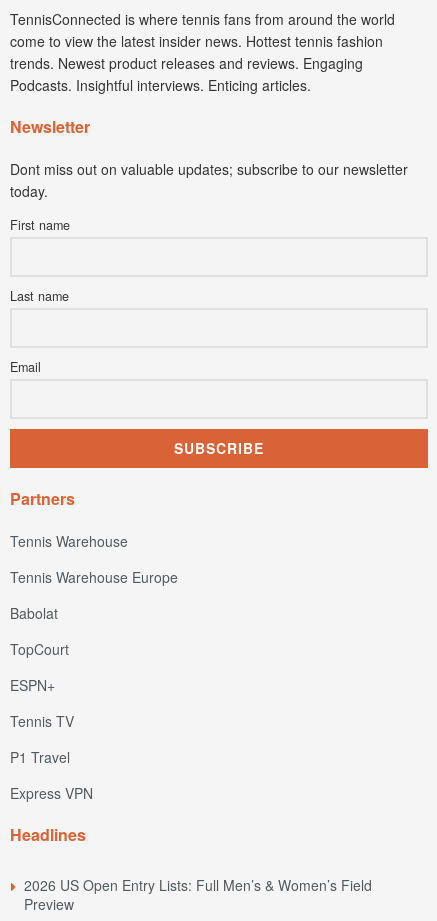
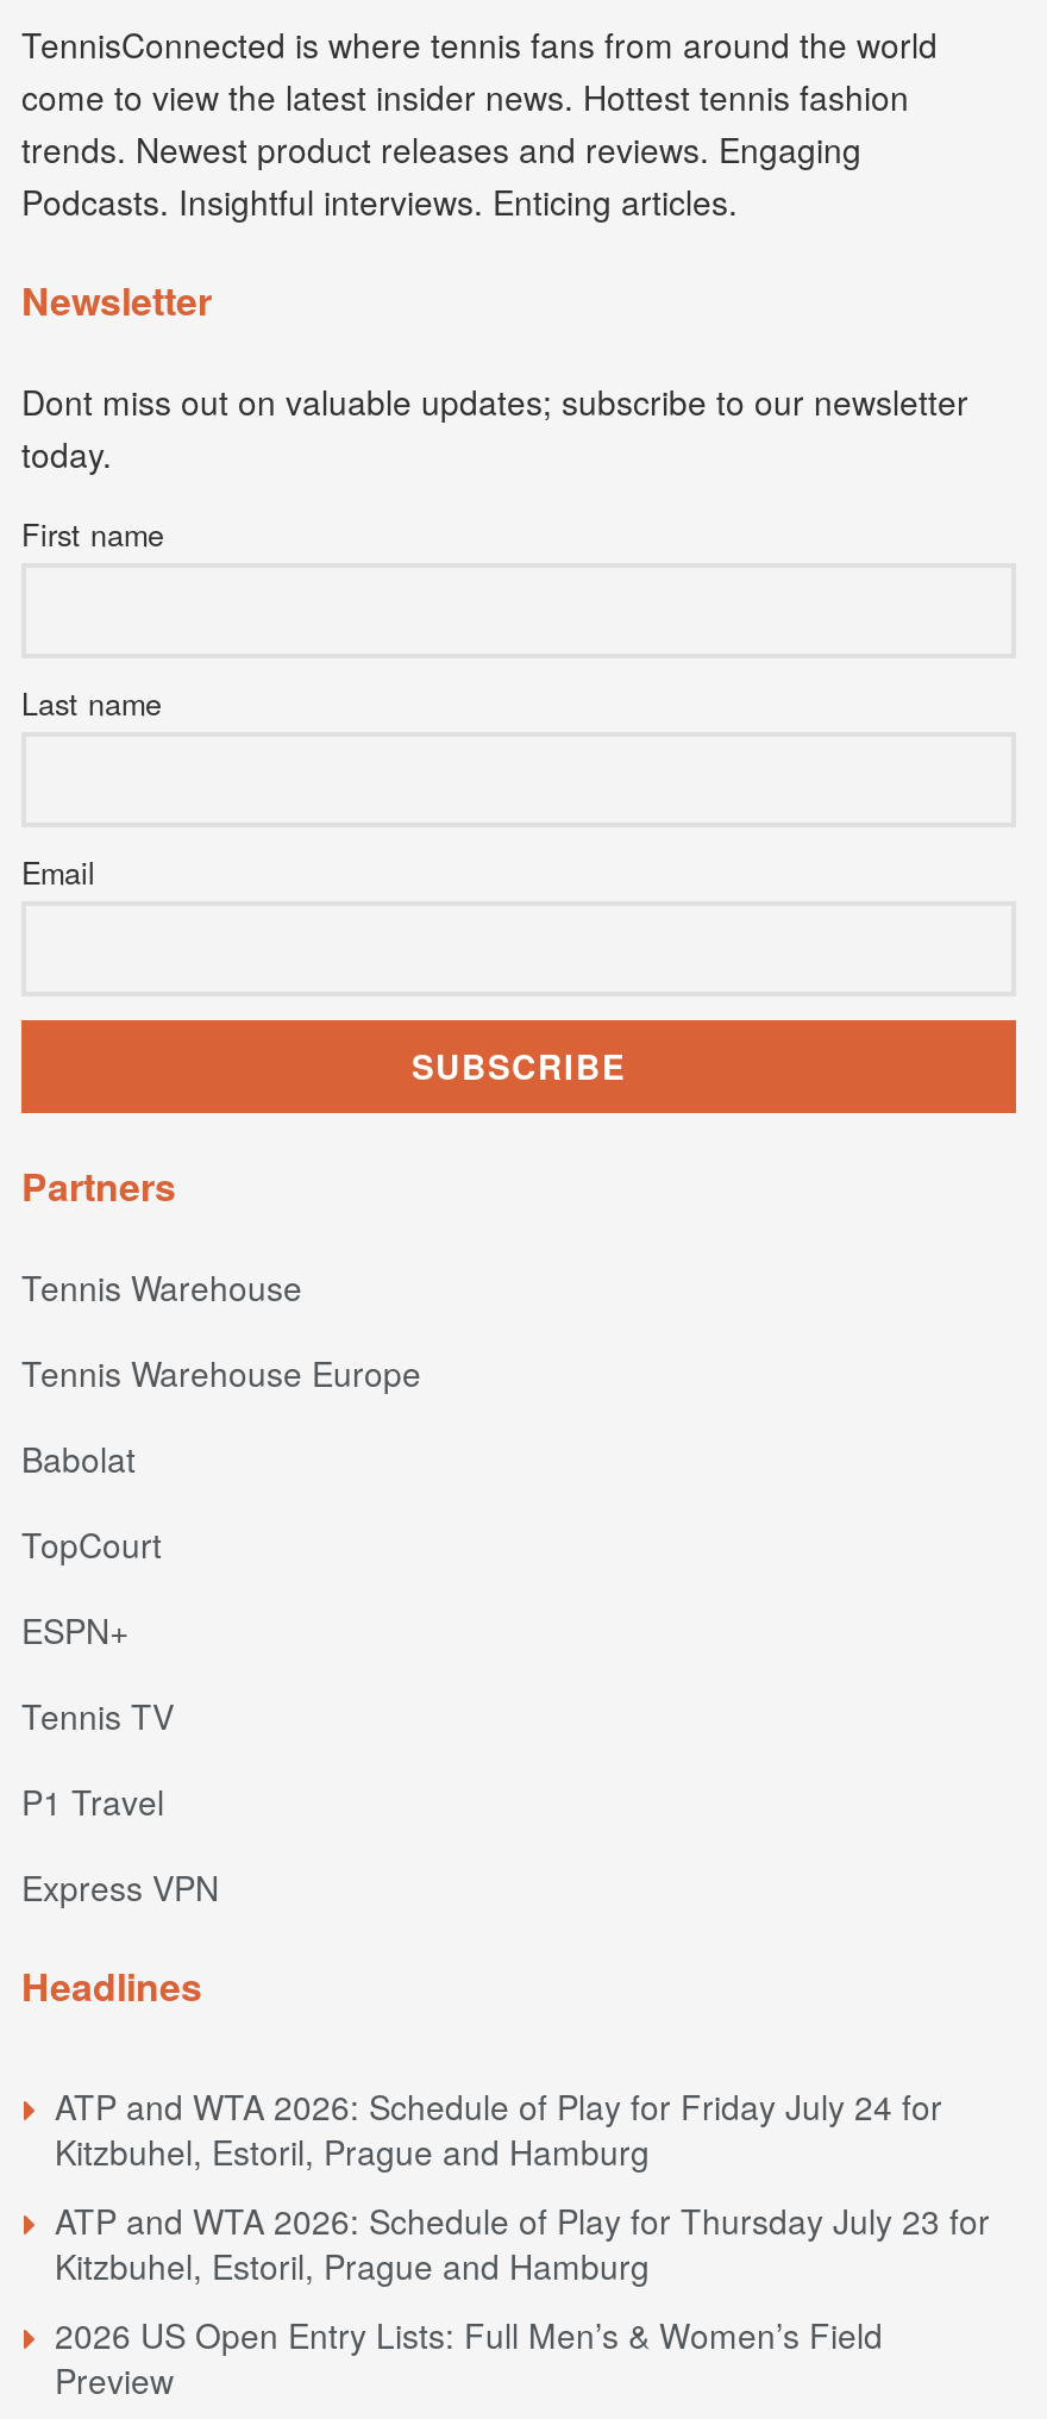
+ ATP and WTA 2026: Schedule of Play for Friday July 24 for
+ Kitzbuhel, Estoril, Prague and Hamburg
+ ATP and WTA 2026: Schedule of Play for Thursday July 23 for
+ Kitzbuhel, Estoril, Prague and Hamburg
